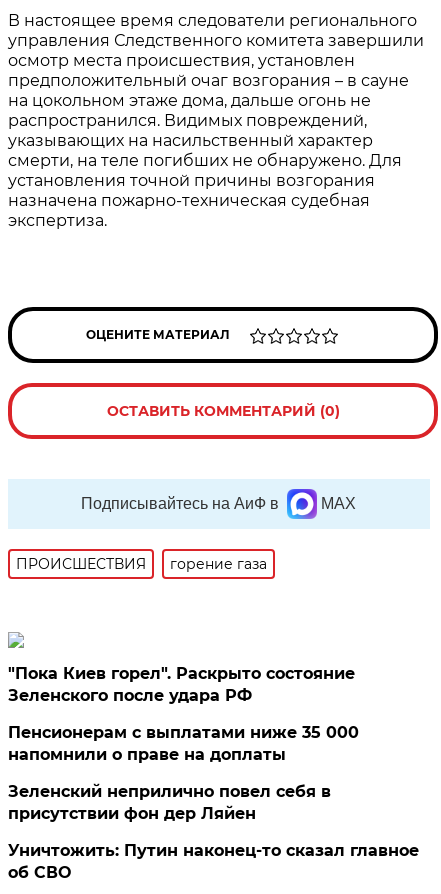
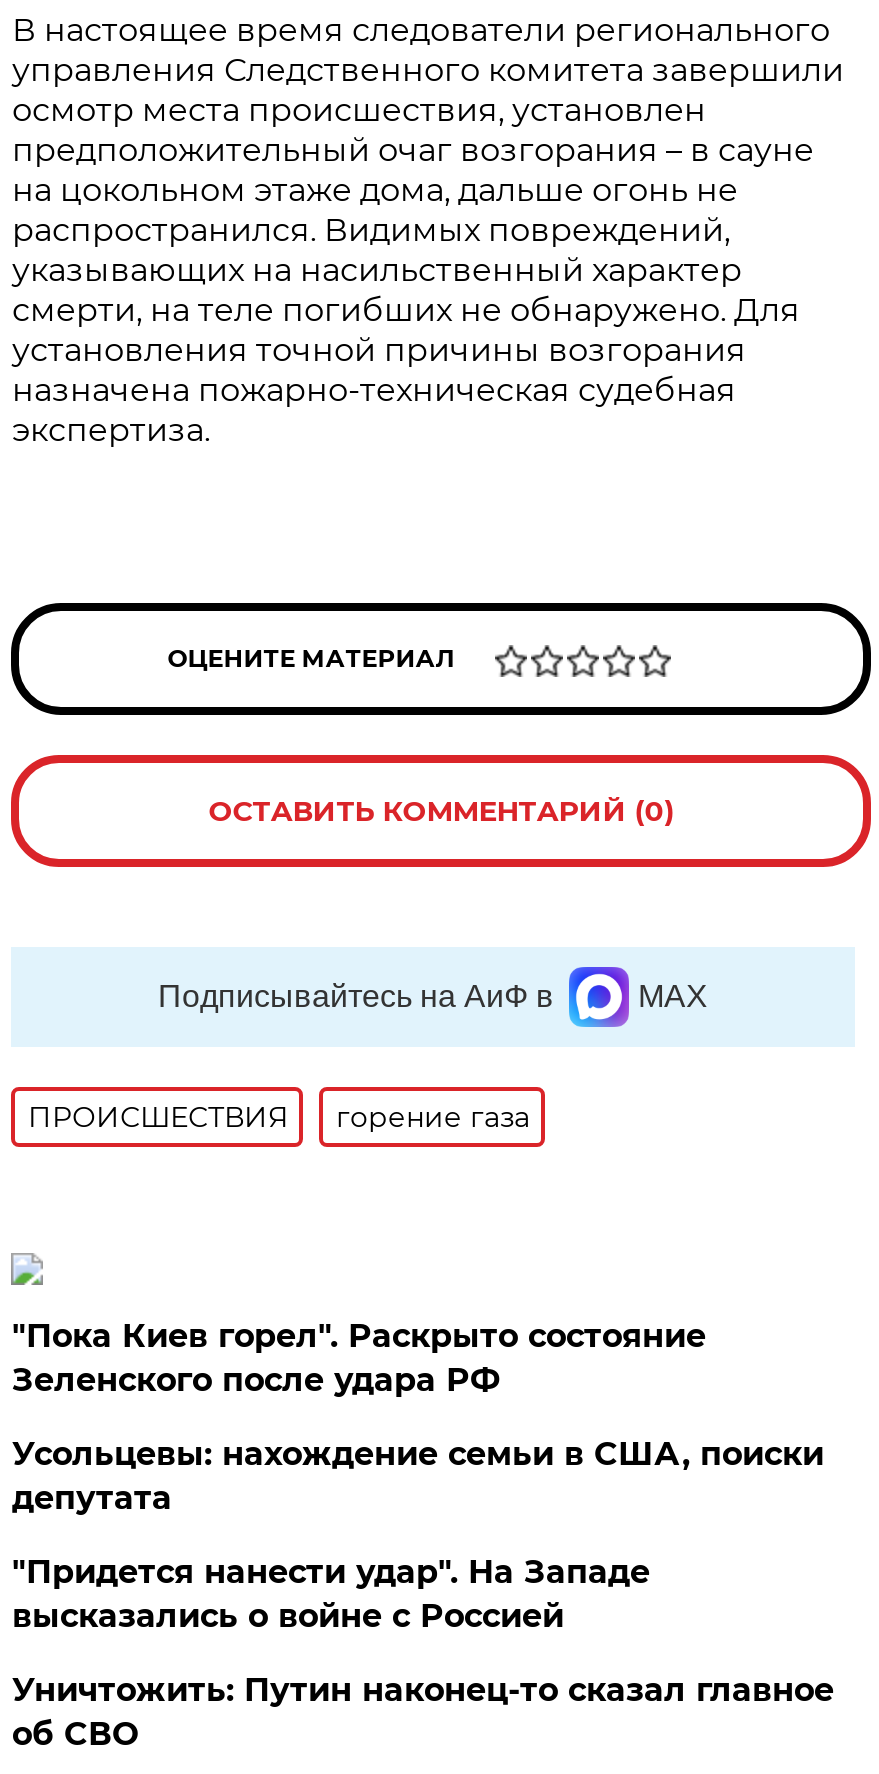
- Пенсионерам с выплатами ниже 35 000
- напомнили о праве на доплаты
+ Усольцевы: нахождение семьи в США, поиски
+ депутата

- Зеленский неприлично повел cебя в
- присутствии фон дер Ляйен
+ "Придется нанести удар". На Западе
+ высказались о войне с Россией
